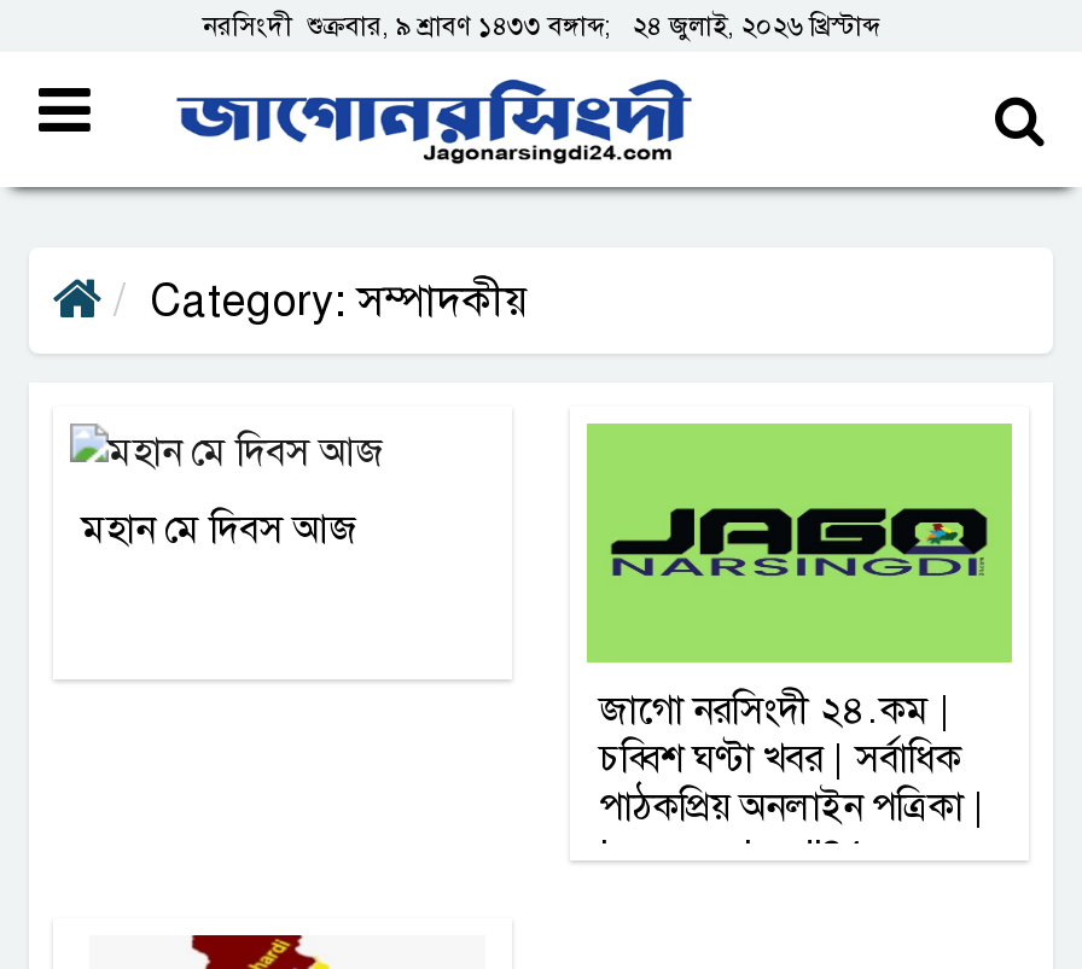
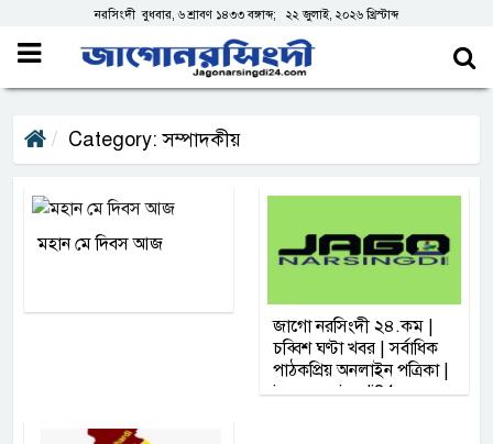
- নরসিংদী শুক্রবার, ৯ শ্রাবণ ১৪৩৩ বঙ্গাব্দ; ২৪ জুলাই, ২০২৬ খ্রিস্টাব্দ
+ নরসিংদী বুধবার, ৬ শ্রাবণ ১৪৩৩ বঙ্গাব্দ; ২২ জুলাই, ২০২৬ খ্রিস্টাব্দ
